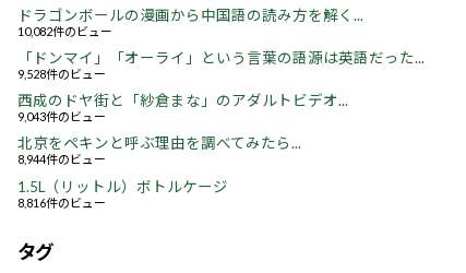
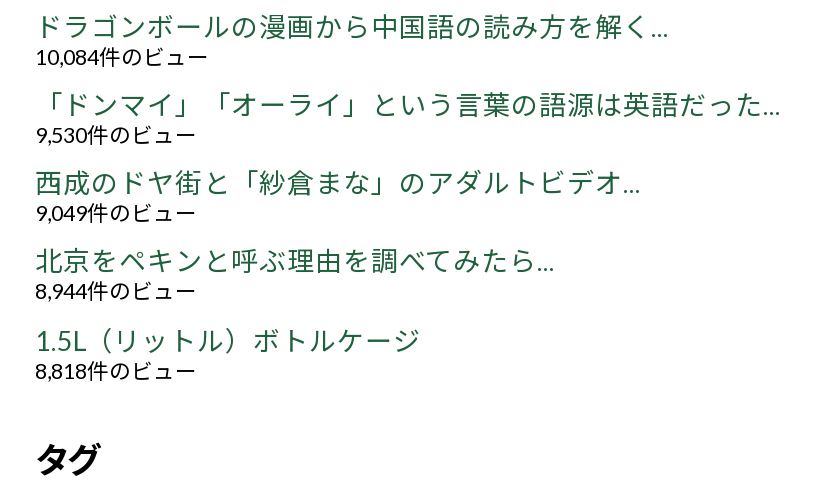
- 10,082件のビュー
+ 10,084件のビュー

- 9,528件のビュー
+ 9,530件のビュー

- 9,043件のビュー
+ 9,049件のビュー

- 8,816件のビュー
+ 8,818件のビュー
